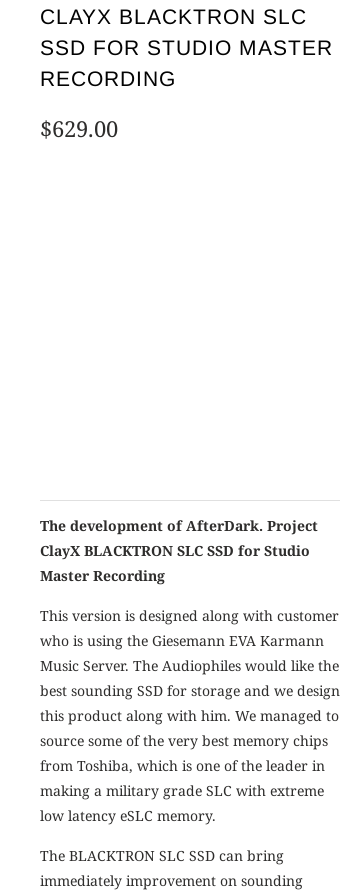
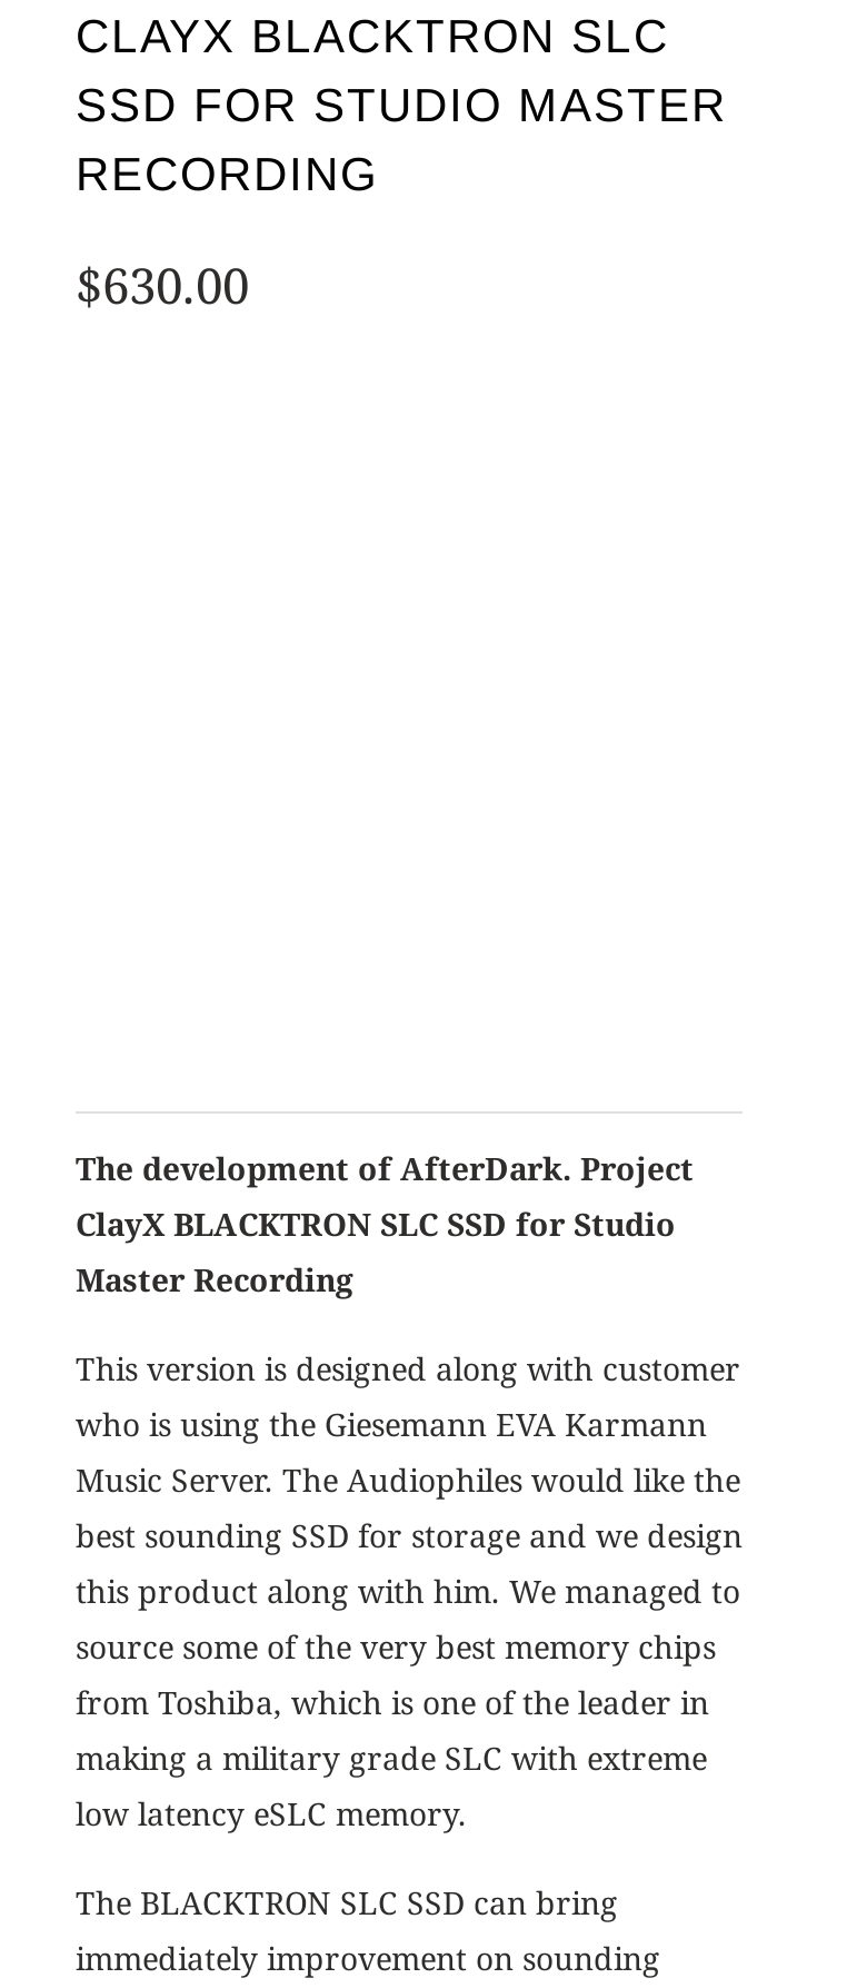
- $629.00
+ $630.00
